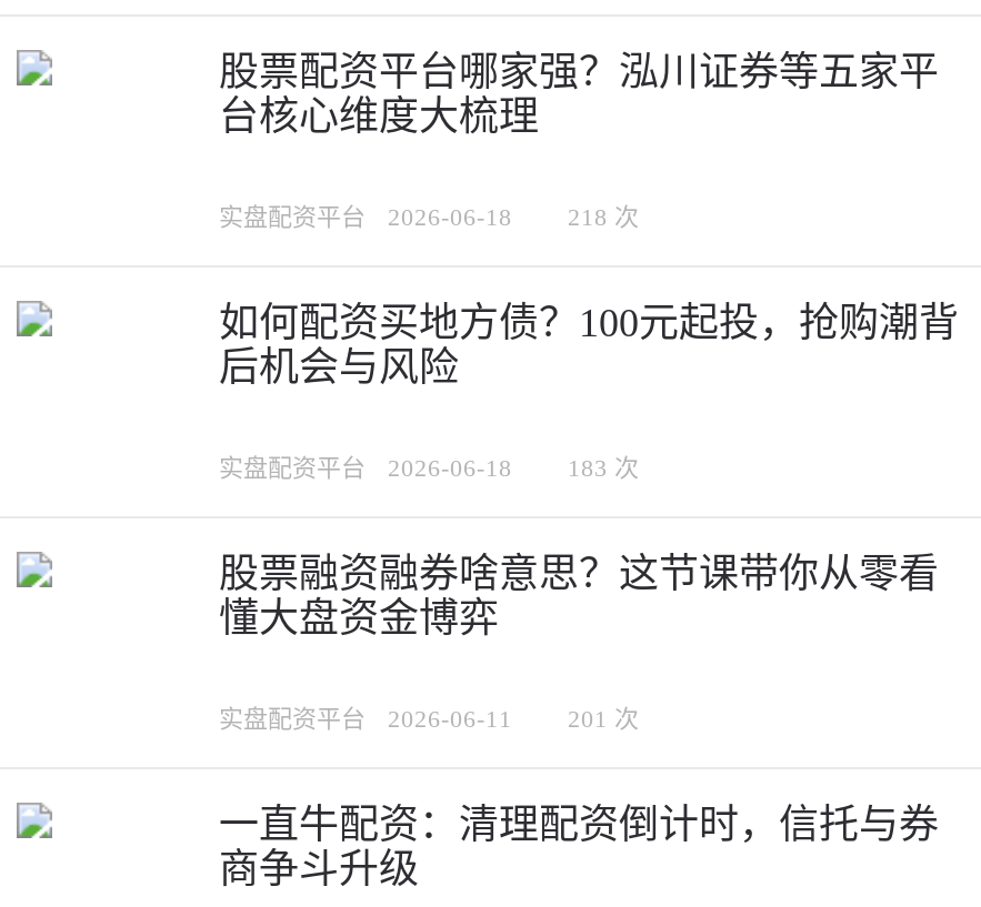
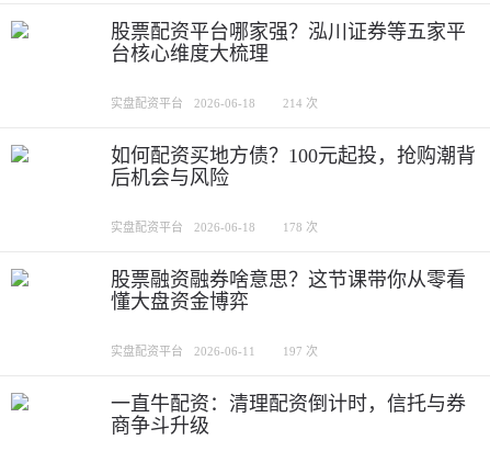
- 218 次
+ 214 次

- 183 次
+ 178 次

- 201 次
+ 197 次
